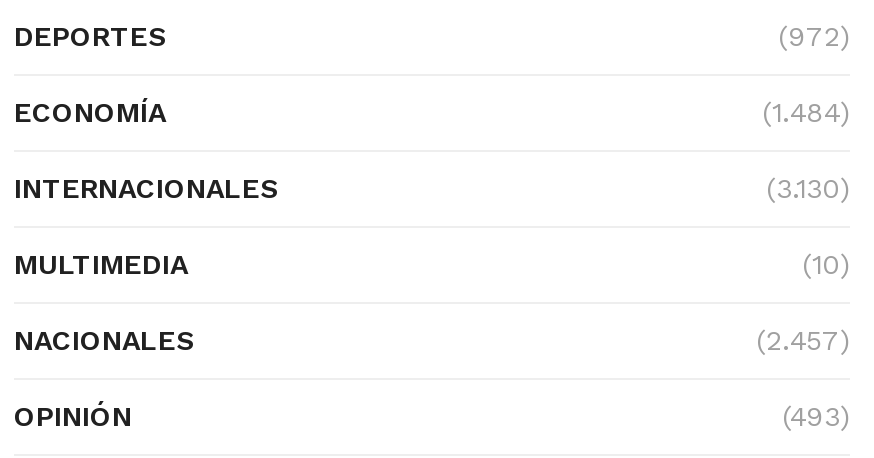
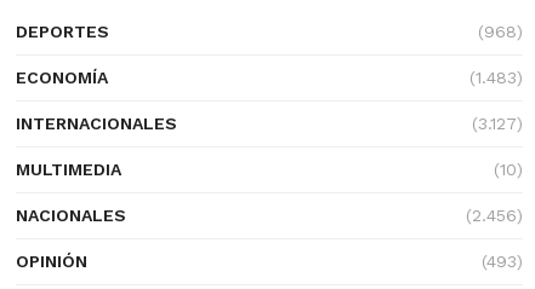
- (972)
+ (968)

- (1.484)
+ (1.483)

- (3.130)
+ (3.127)

- (2.457)
+ (2.456)
